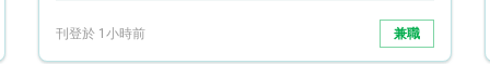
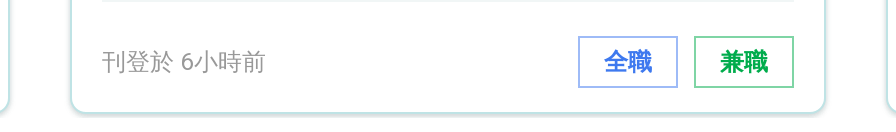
- 刊登於 1小時前
+ 刊登於 6小時前
+ 全職
